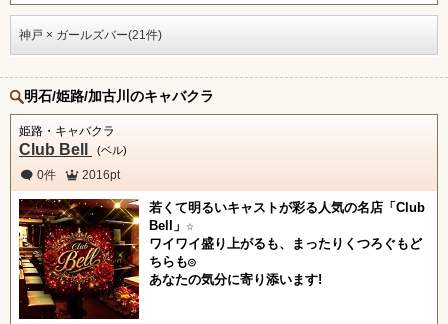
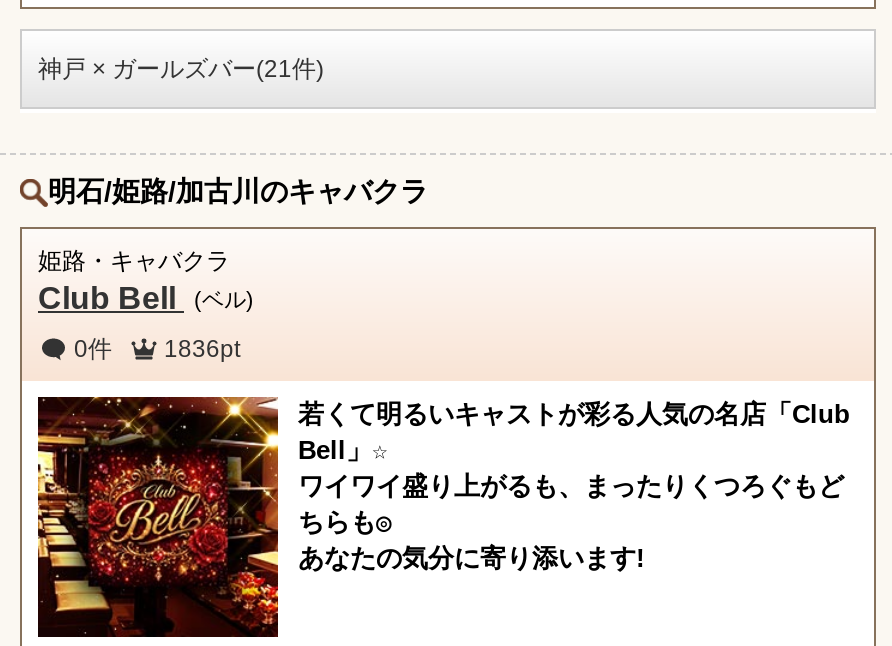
- 0件 2016pt
+ 0件 1836pt
